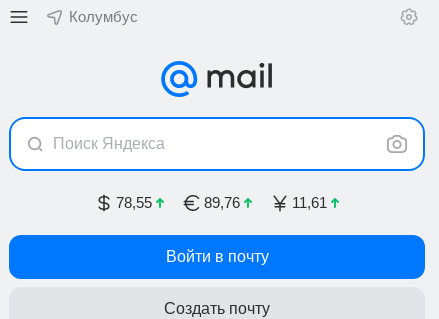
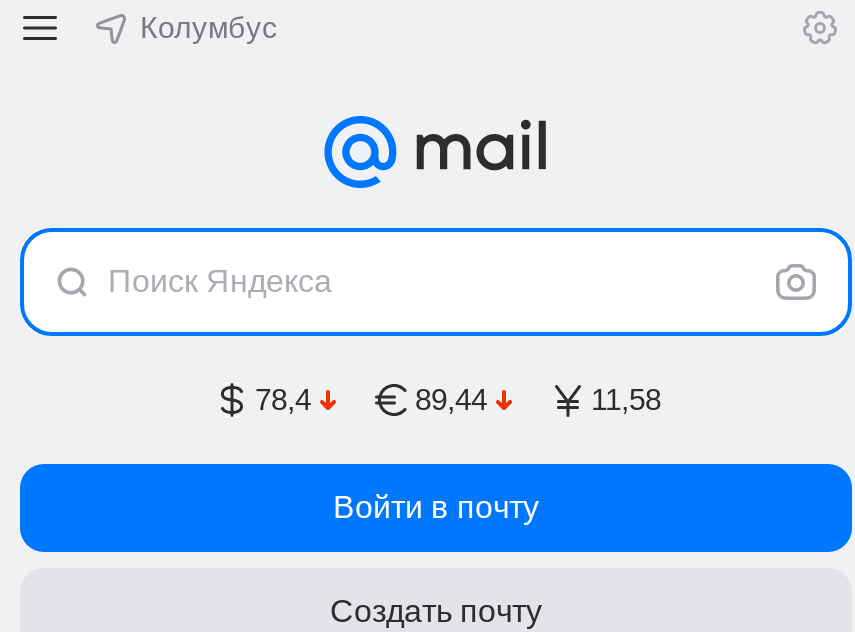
- 78,55
+ 78,4

- 89,76
+ 89,44

- 11,61
+ 11,58
